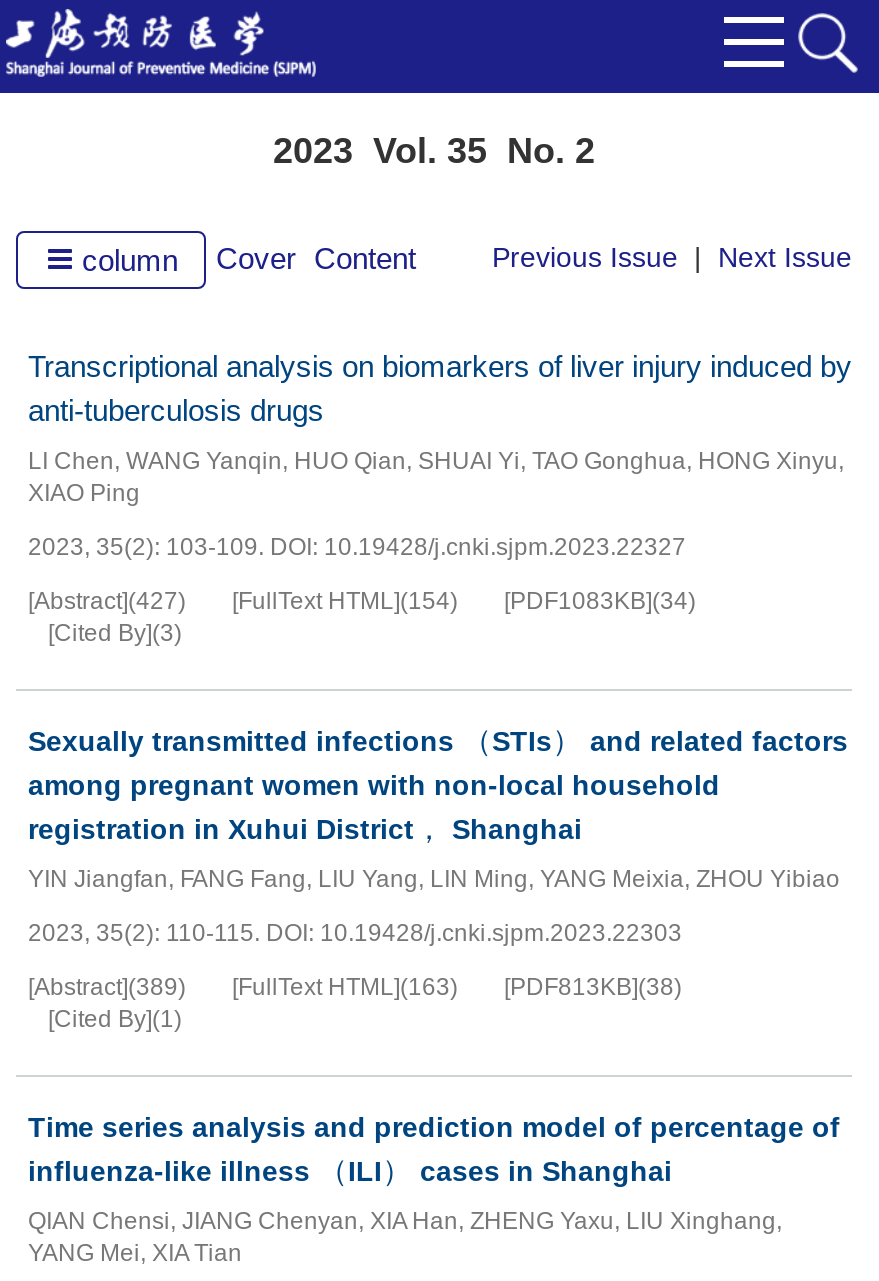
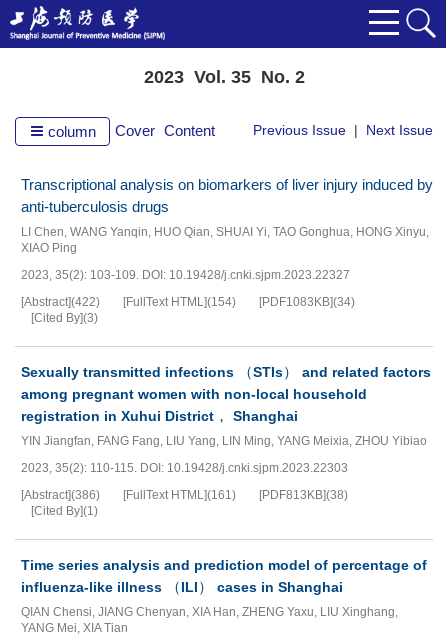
- [Abstract](427) [FullText HTML](154) [PDF1083KB](34)
+ [Abstract](422) [FullText HTML](154) [PDF1083KB](34)

- [Abstract](389)
+ [Abstract](386)

- [FullText HTML](163)
+ [FullText HTML](161)
